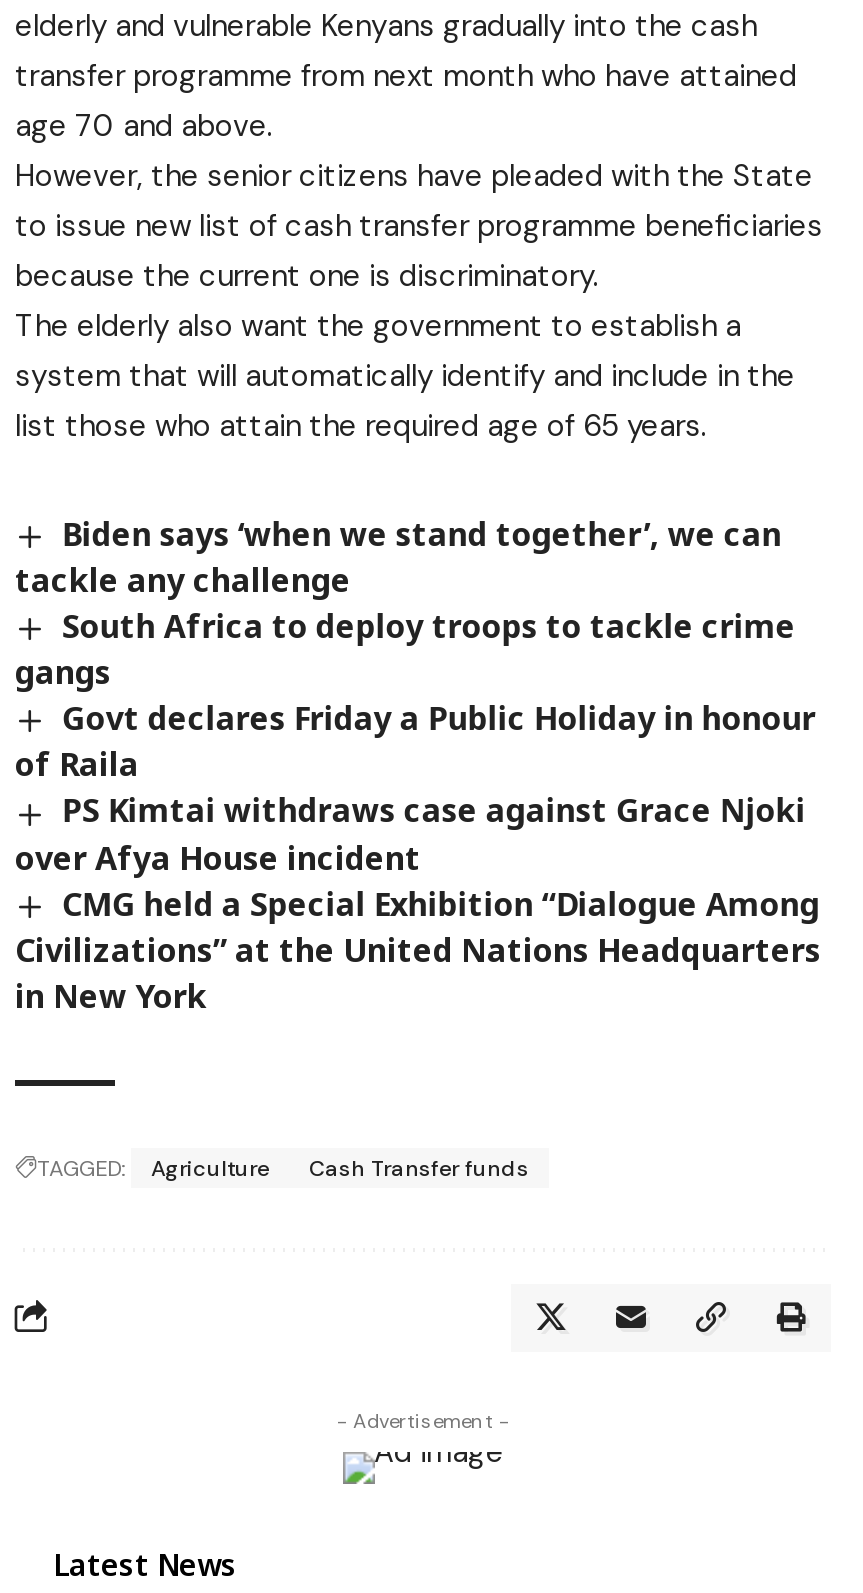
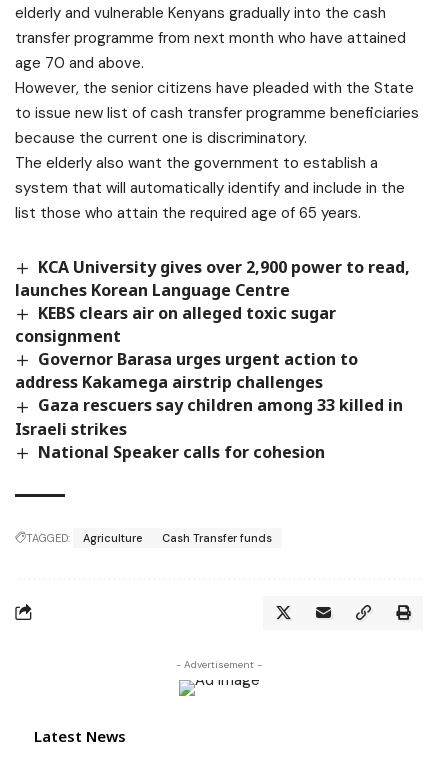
- Biden says ‘when we stand together’, we can
- tackle any challenge
- South Africa to deploy troops to tackle crime
- gangs
- Govt declares Friday a Public Holiday in honour
- of Raila
- PS Kimtai withdraws case against Grace Njoki
- over Afya House incident
- CMG held a Special Exhibition “Dialogue Among
- Civilizations” at the United Nations Headquarters
- in New York
+ KCA University gives over 2,900 power to read,
+ launches Korean Language Centre
+ KEBS clears air on alleged toxic sugar
+ consignment
+ Governor Barasa urges urgent action to
+ address Kakamega airstrip challenges
+ Gaza rescuers say children among 33 killed in
+ Israeli strikes
+ National Speaker calls for cohesion
